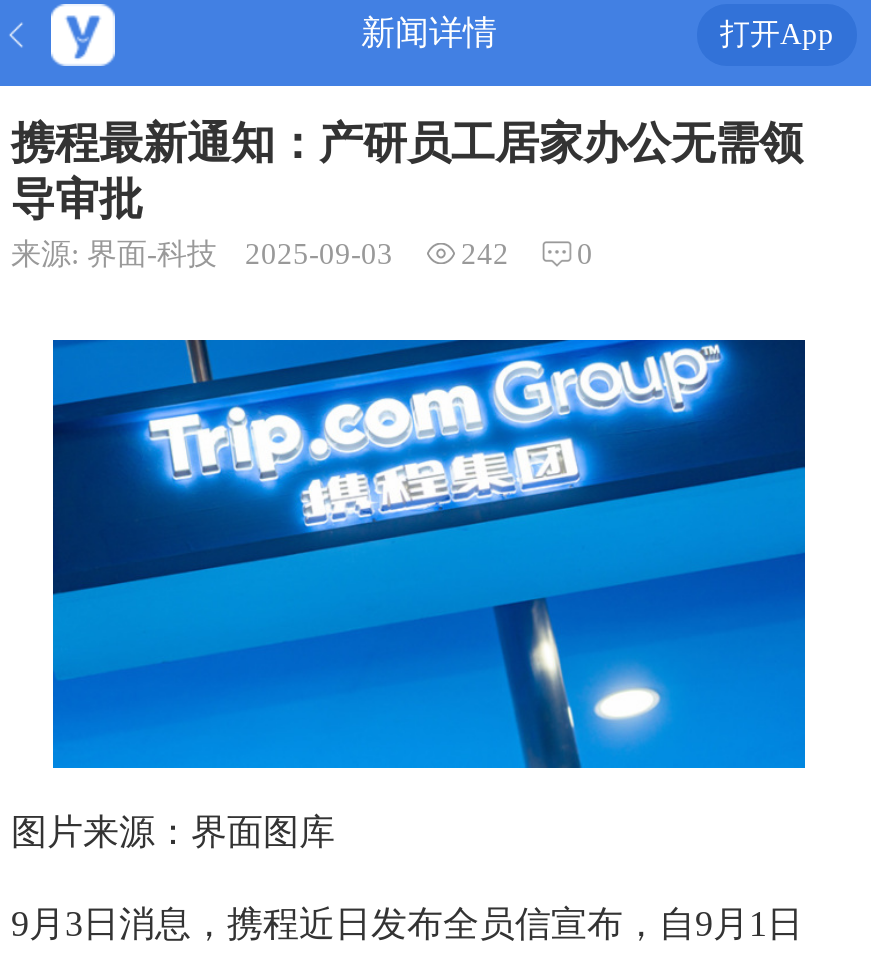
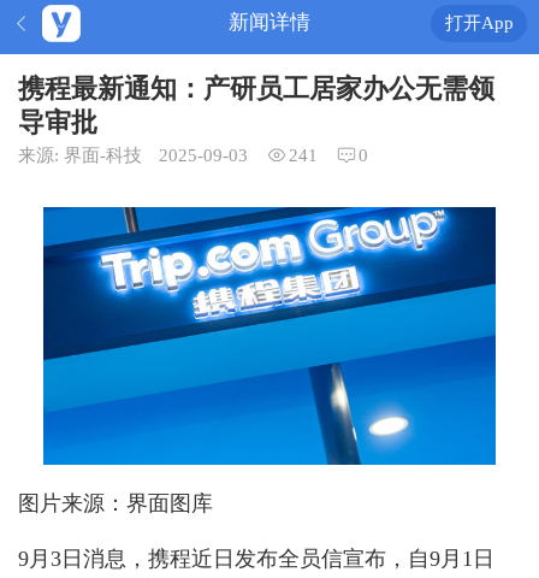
- 242
+ 241
